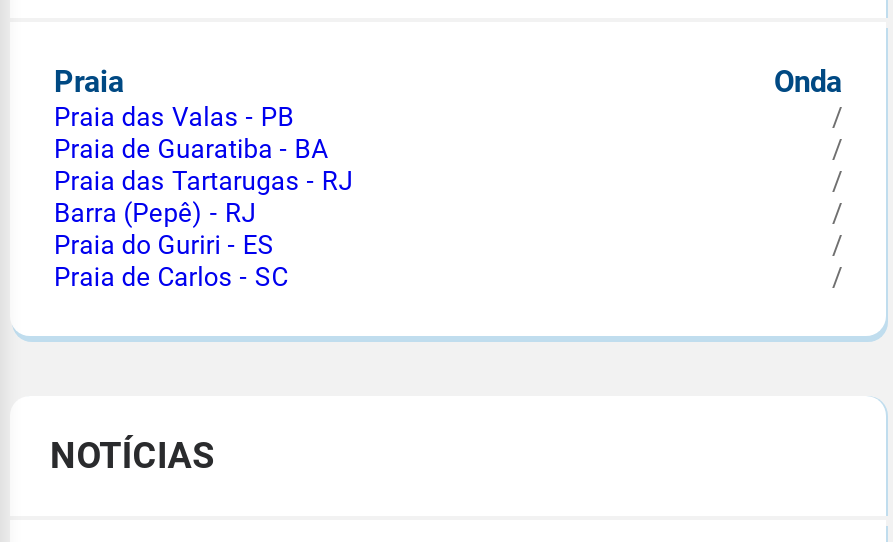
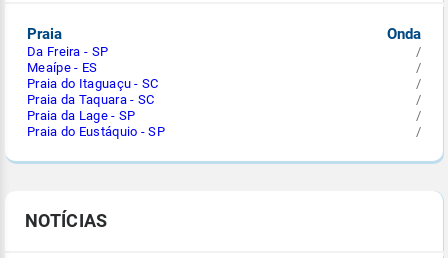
- Praia das Valas - PB
+ Da Freira - SP

- Praia de Guaratiba - BA
+ Meaípe - ES

- Praia das Tartarugas - RJ
+ Praia do Itaguaçu - SC

- Barra (Pepê) - RJ
+ Praia da Taquara - SC

- Praia do Guriri - ES
+ Praia da Lage - SP

- Praia de Carlos - SC
+ Praia do Eustáquio - SP
